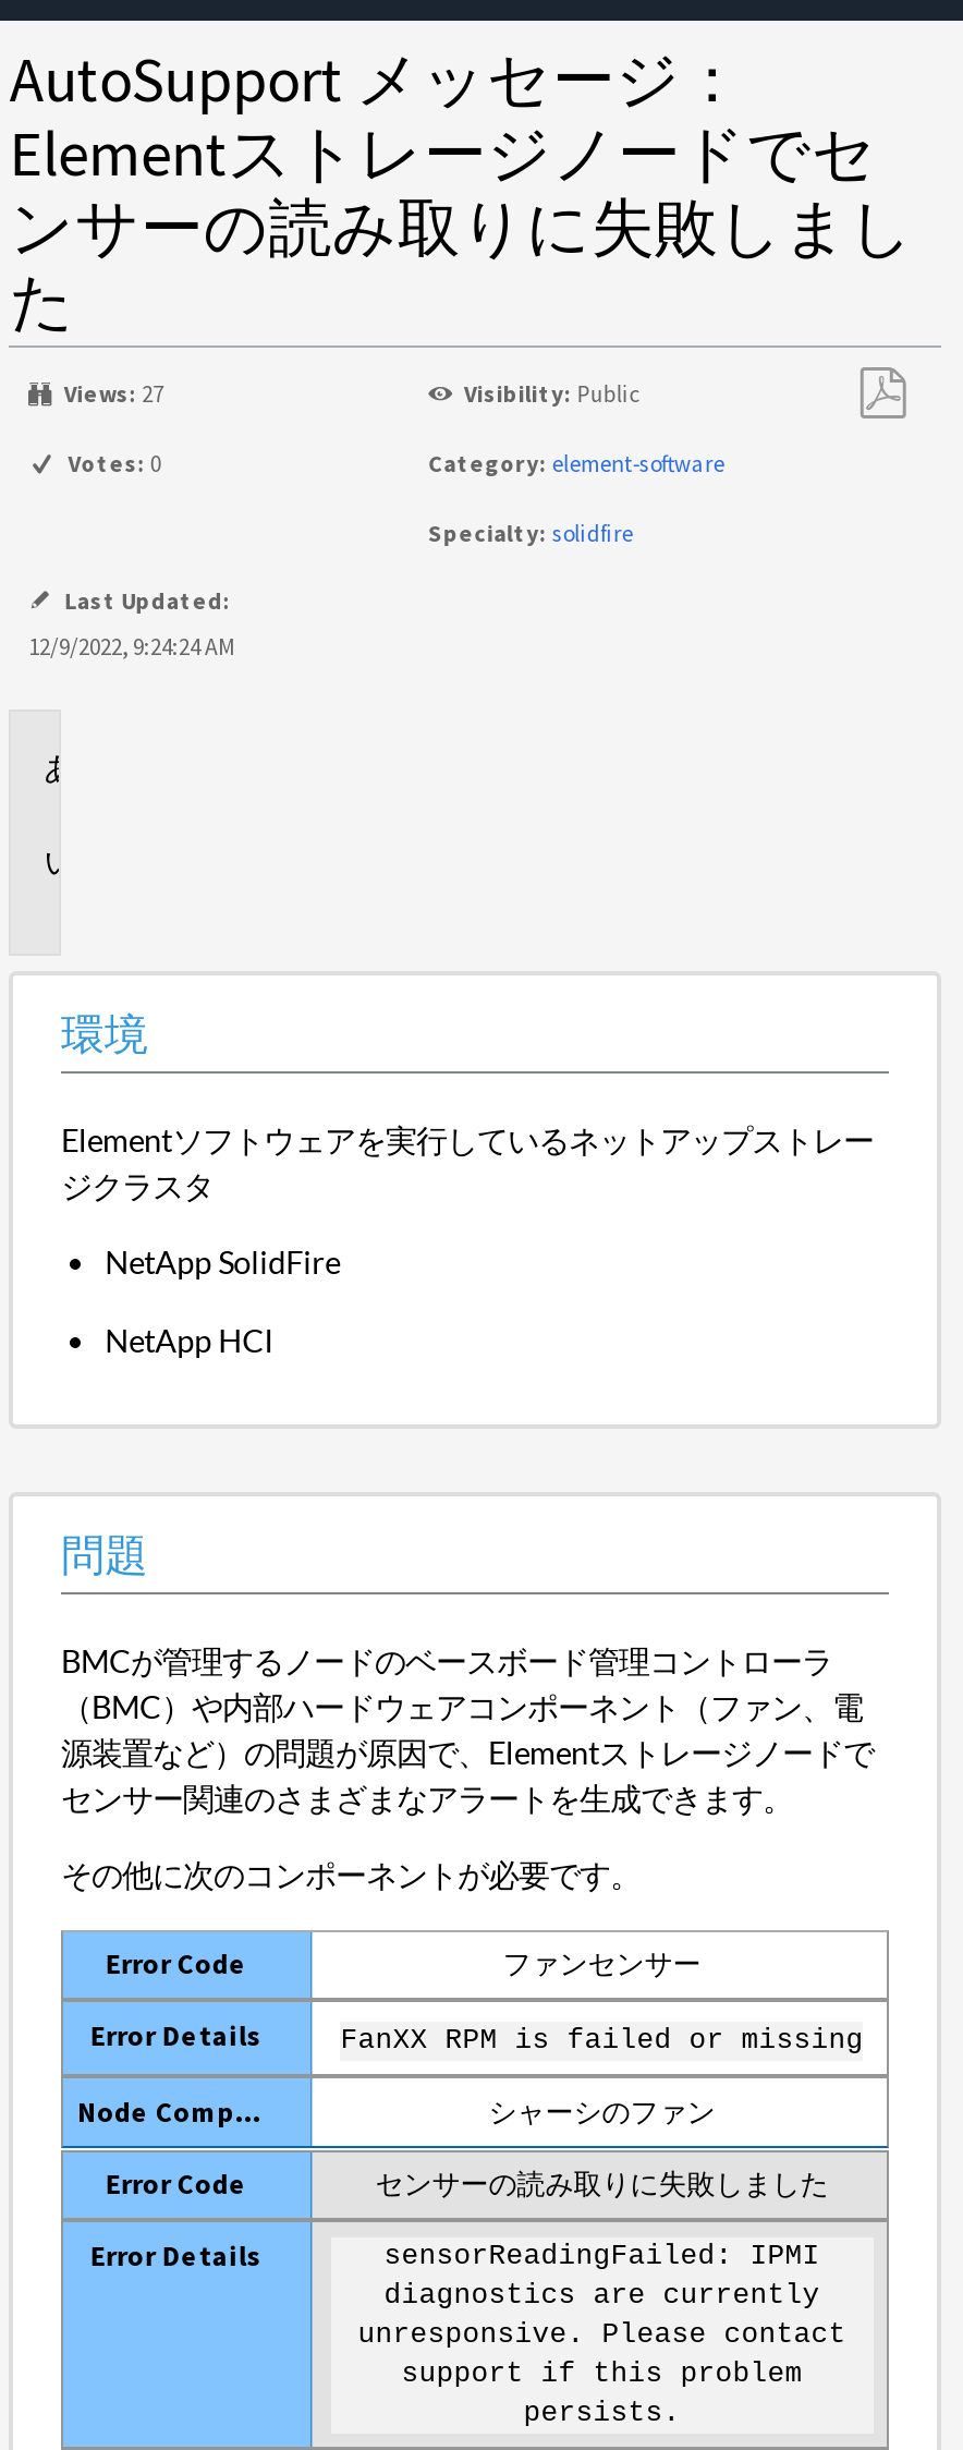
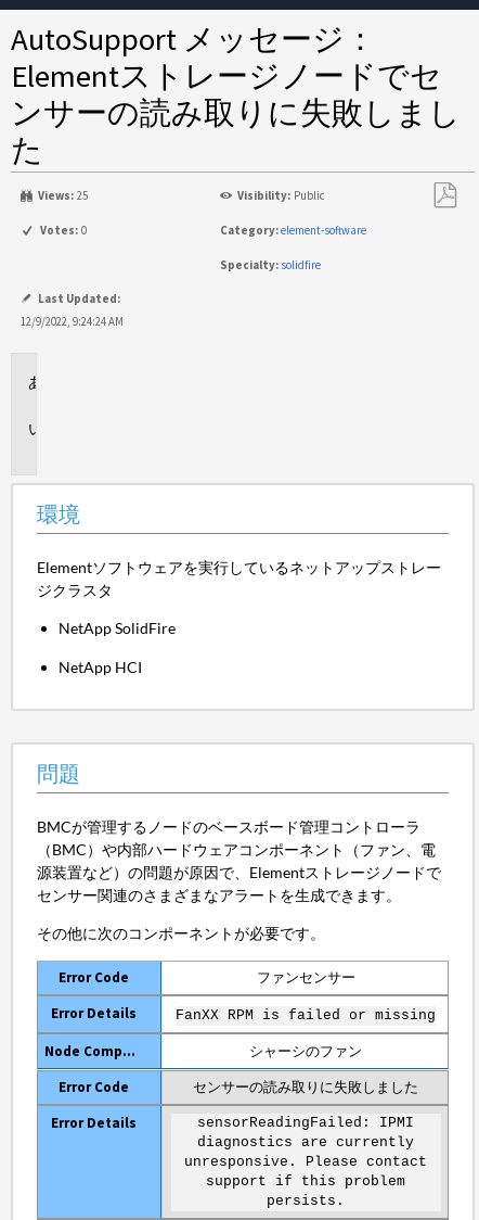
- Views: 27
+ Views: 25
